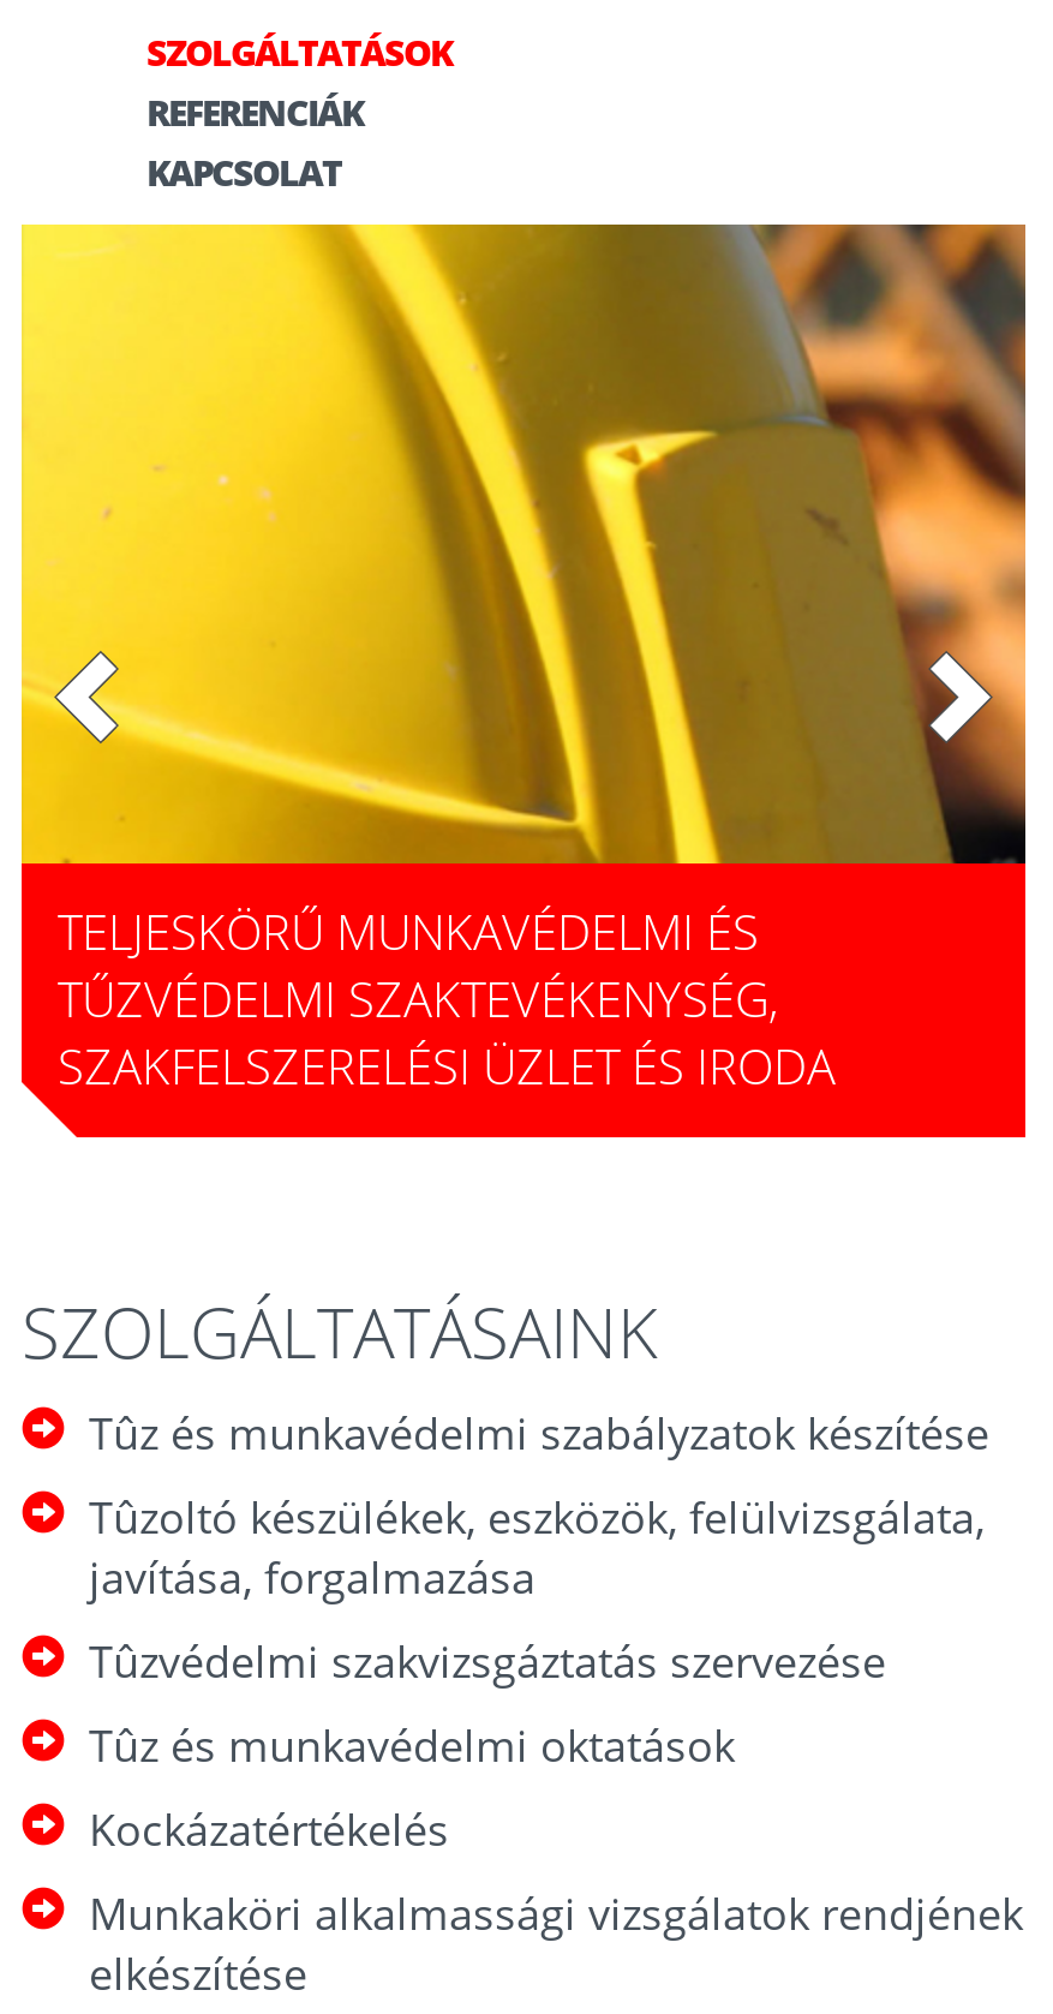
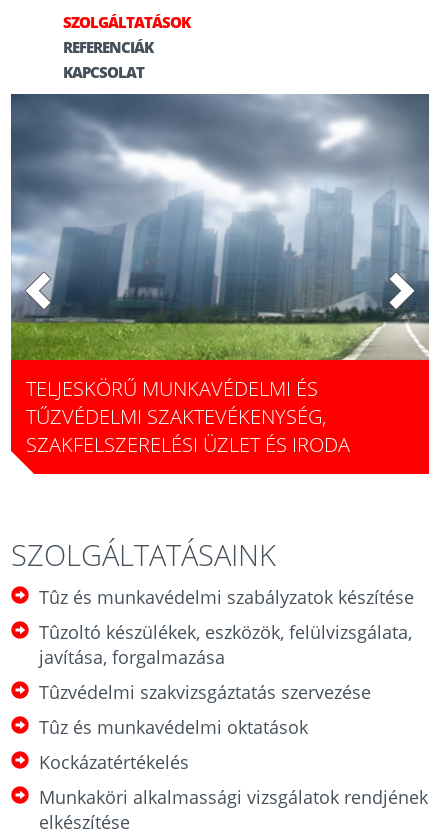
- [image]
+ [image]
